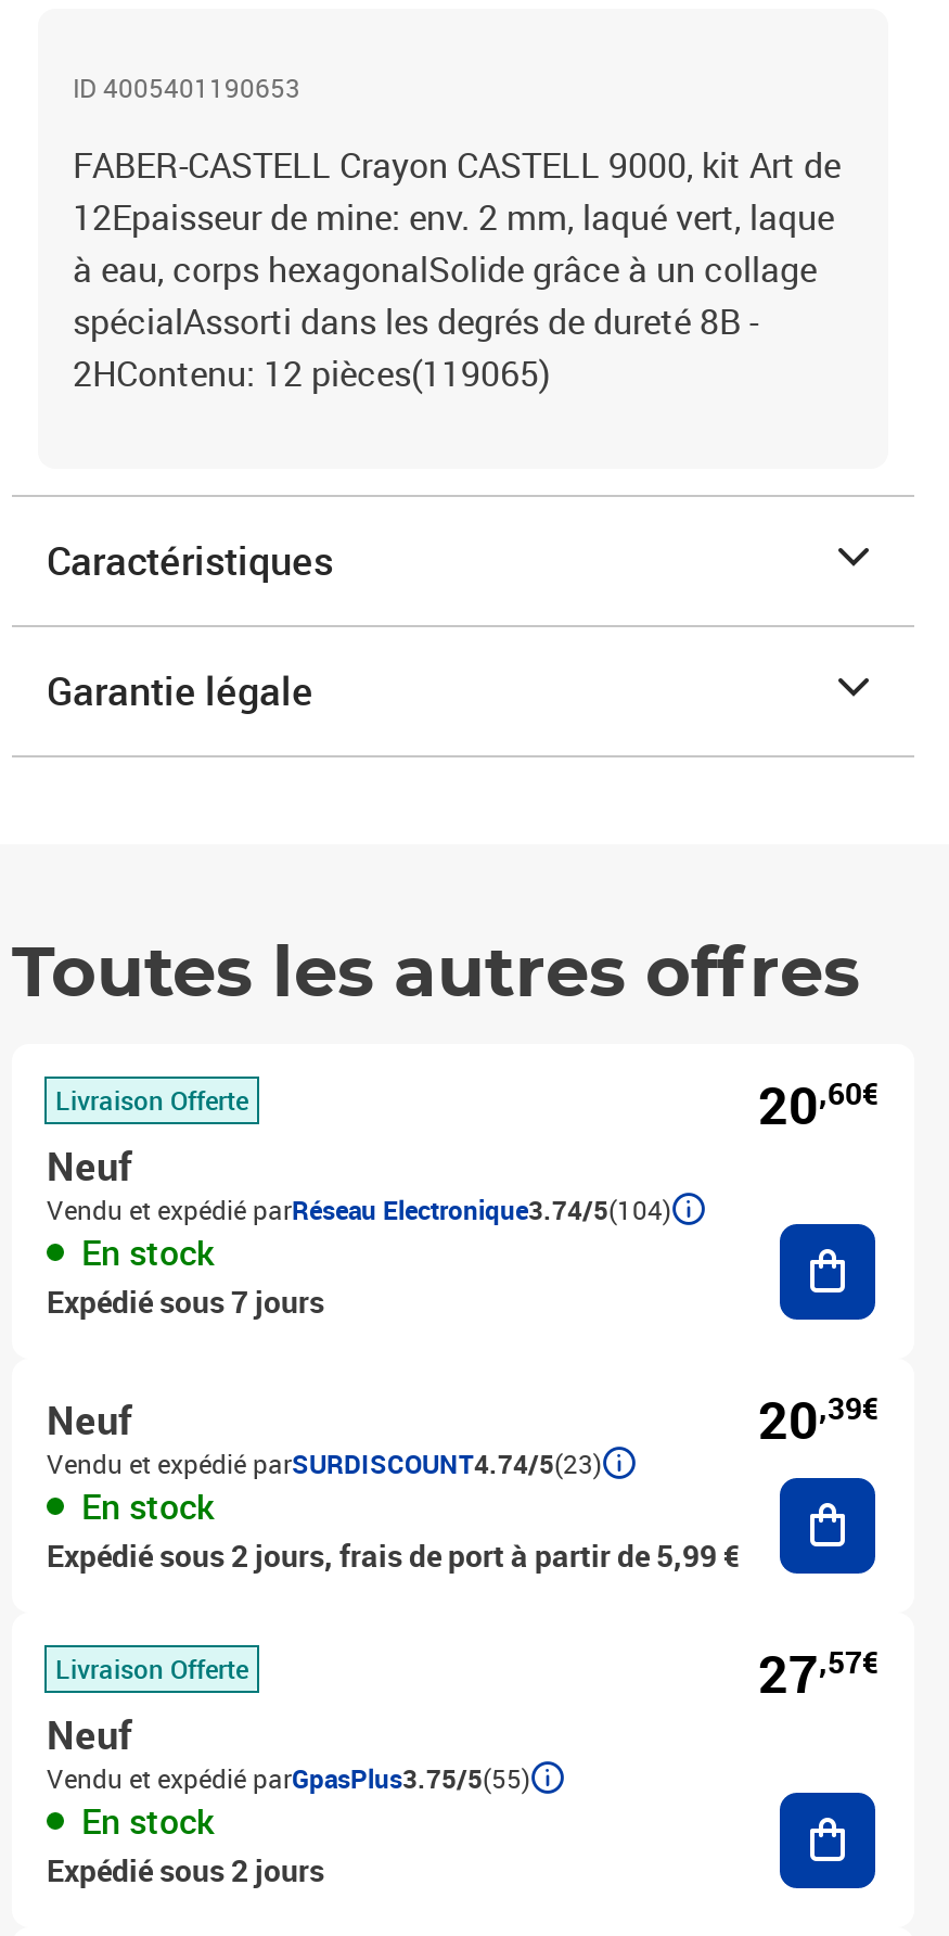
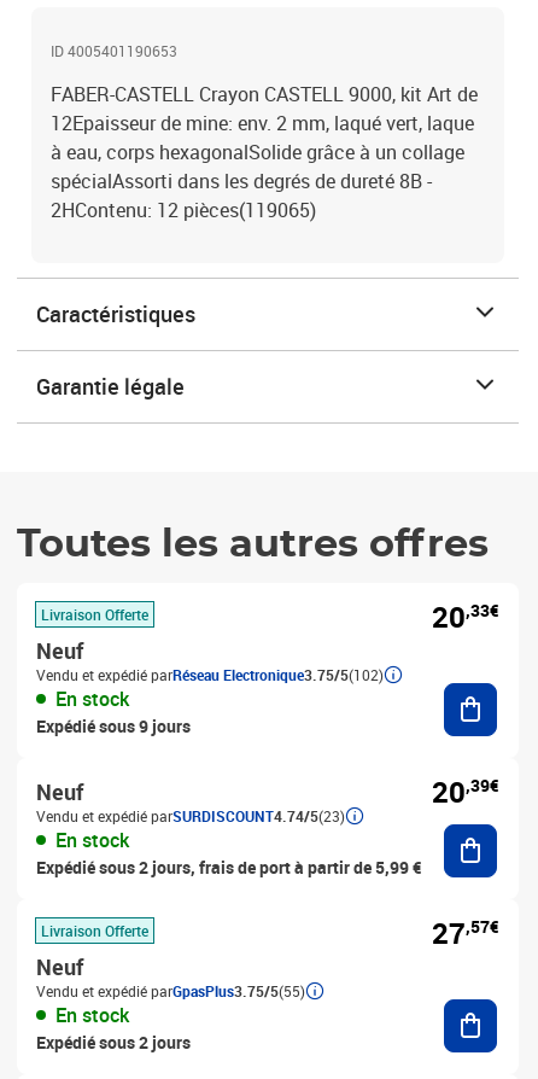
- 20,60€
+ 20,33€

- Vendu et expédié parRéseau Electronique3.74/5(104)
+ Vendu et expédié parRéseau Electronique3.75/5(102)

- Expédié sous 7 jours
+ Expédié sous 9 jours
